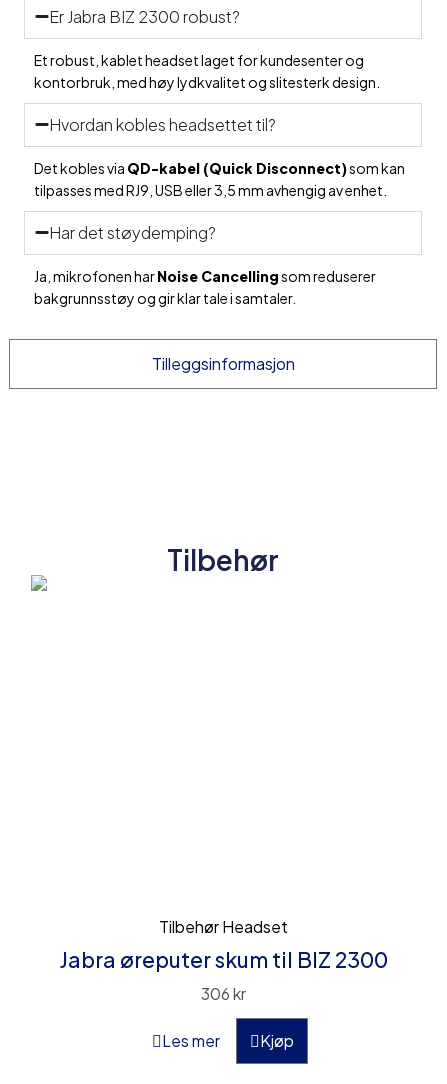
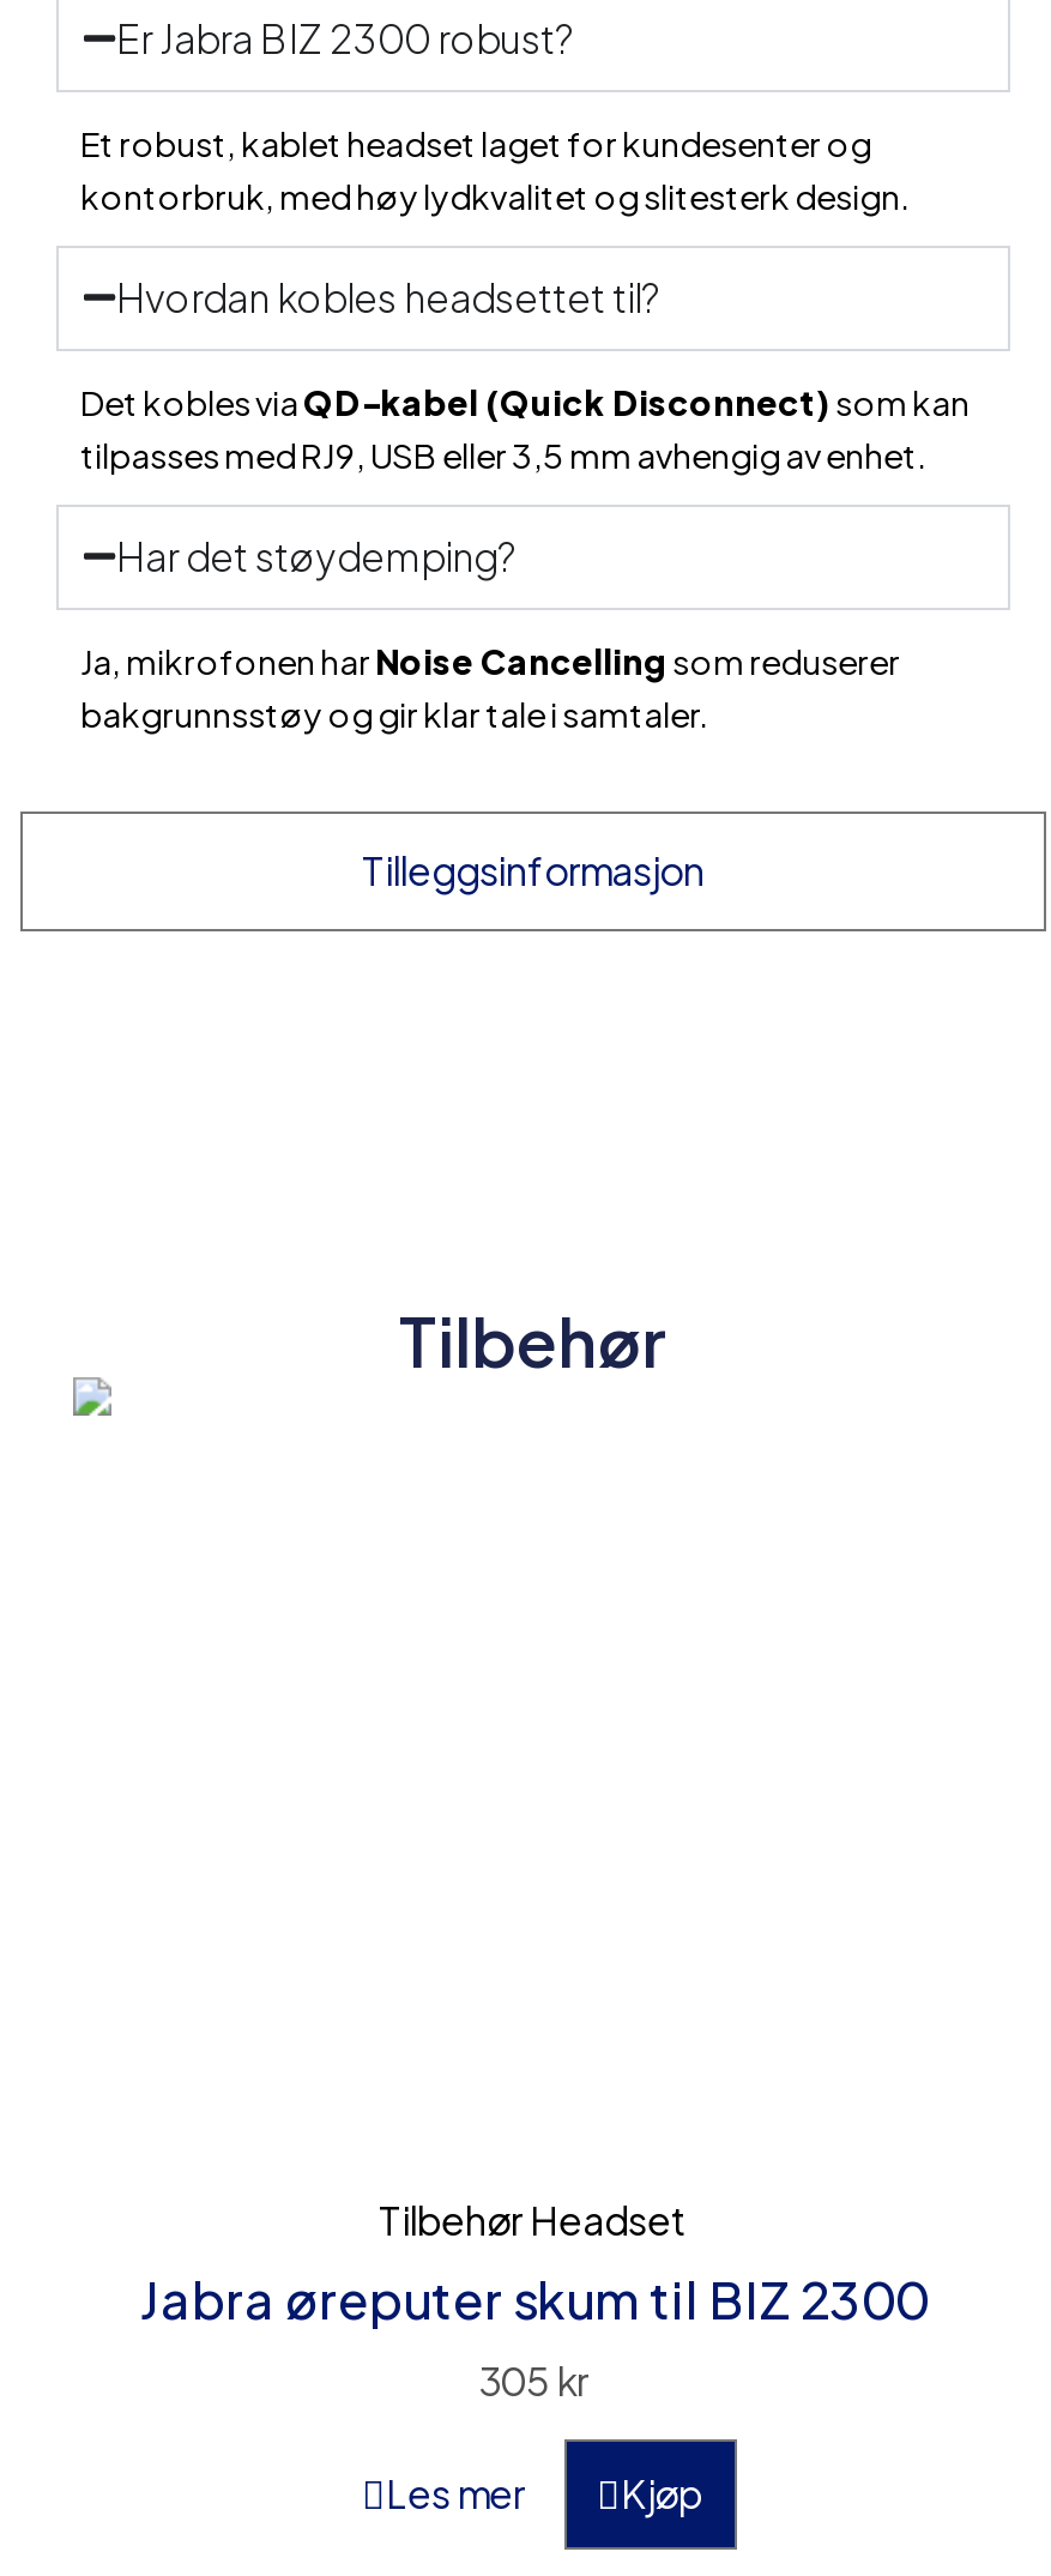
- 306 kr
+ 305 kr
